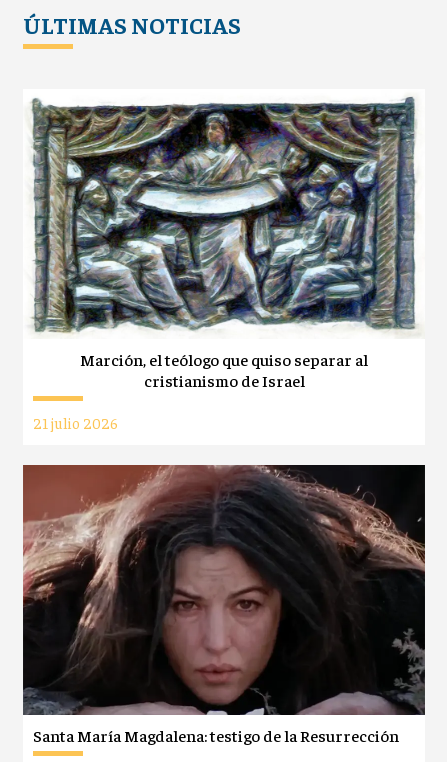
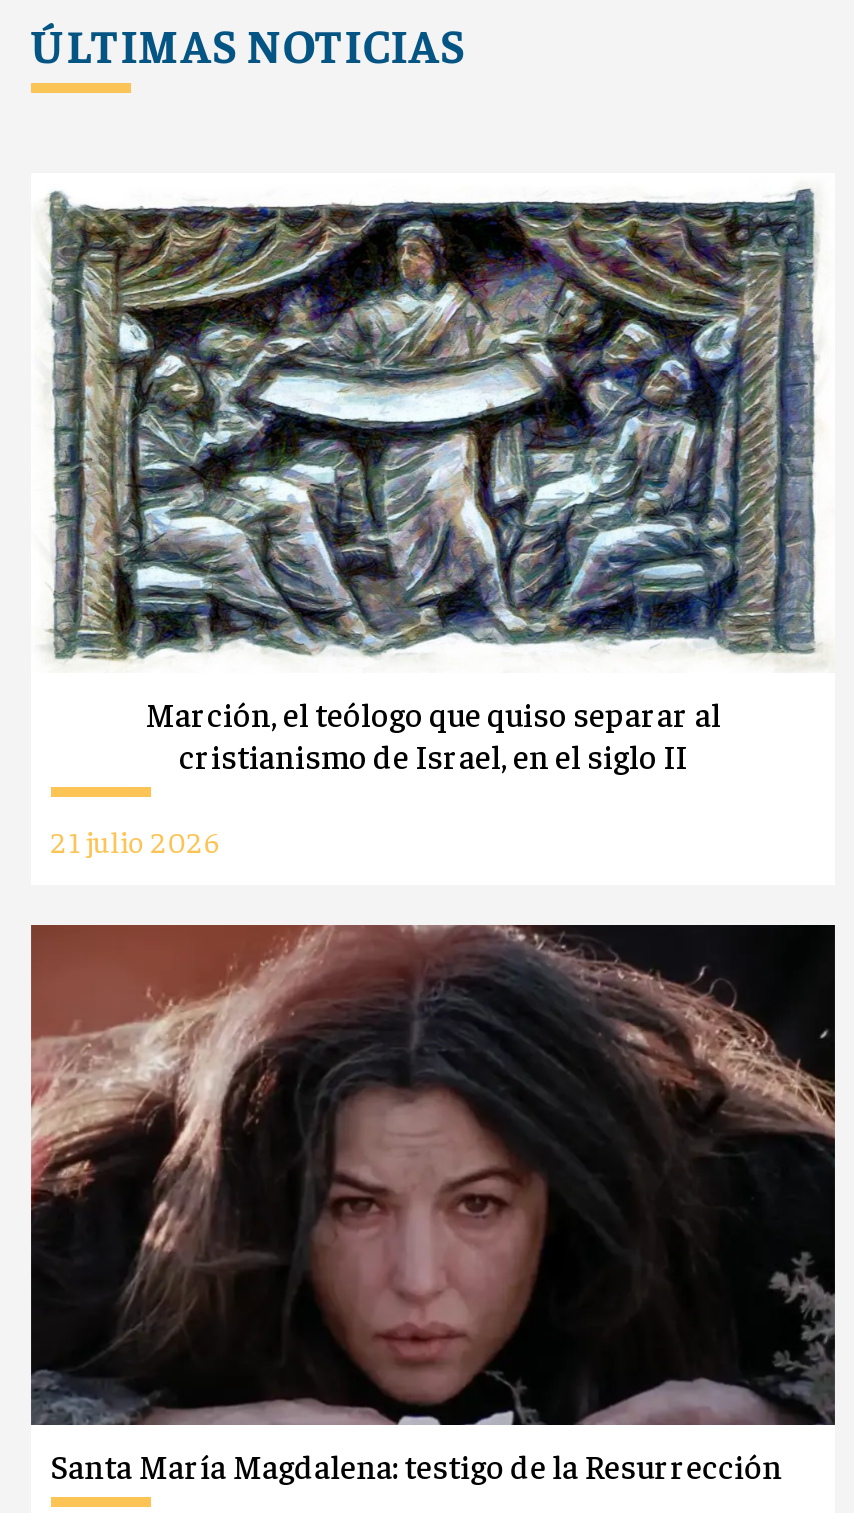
- cristianismo de Israel
+ cristianismo de Israel, en el siglo II
